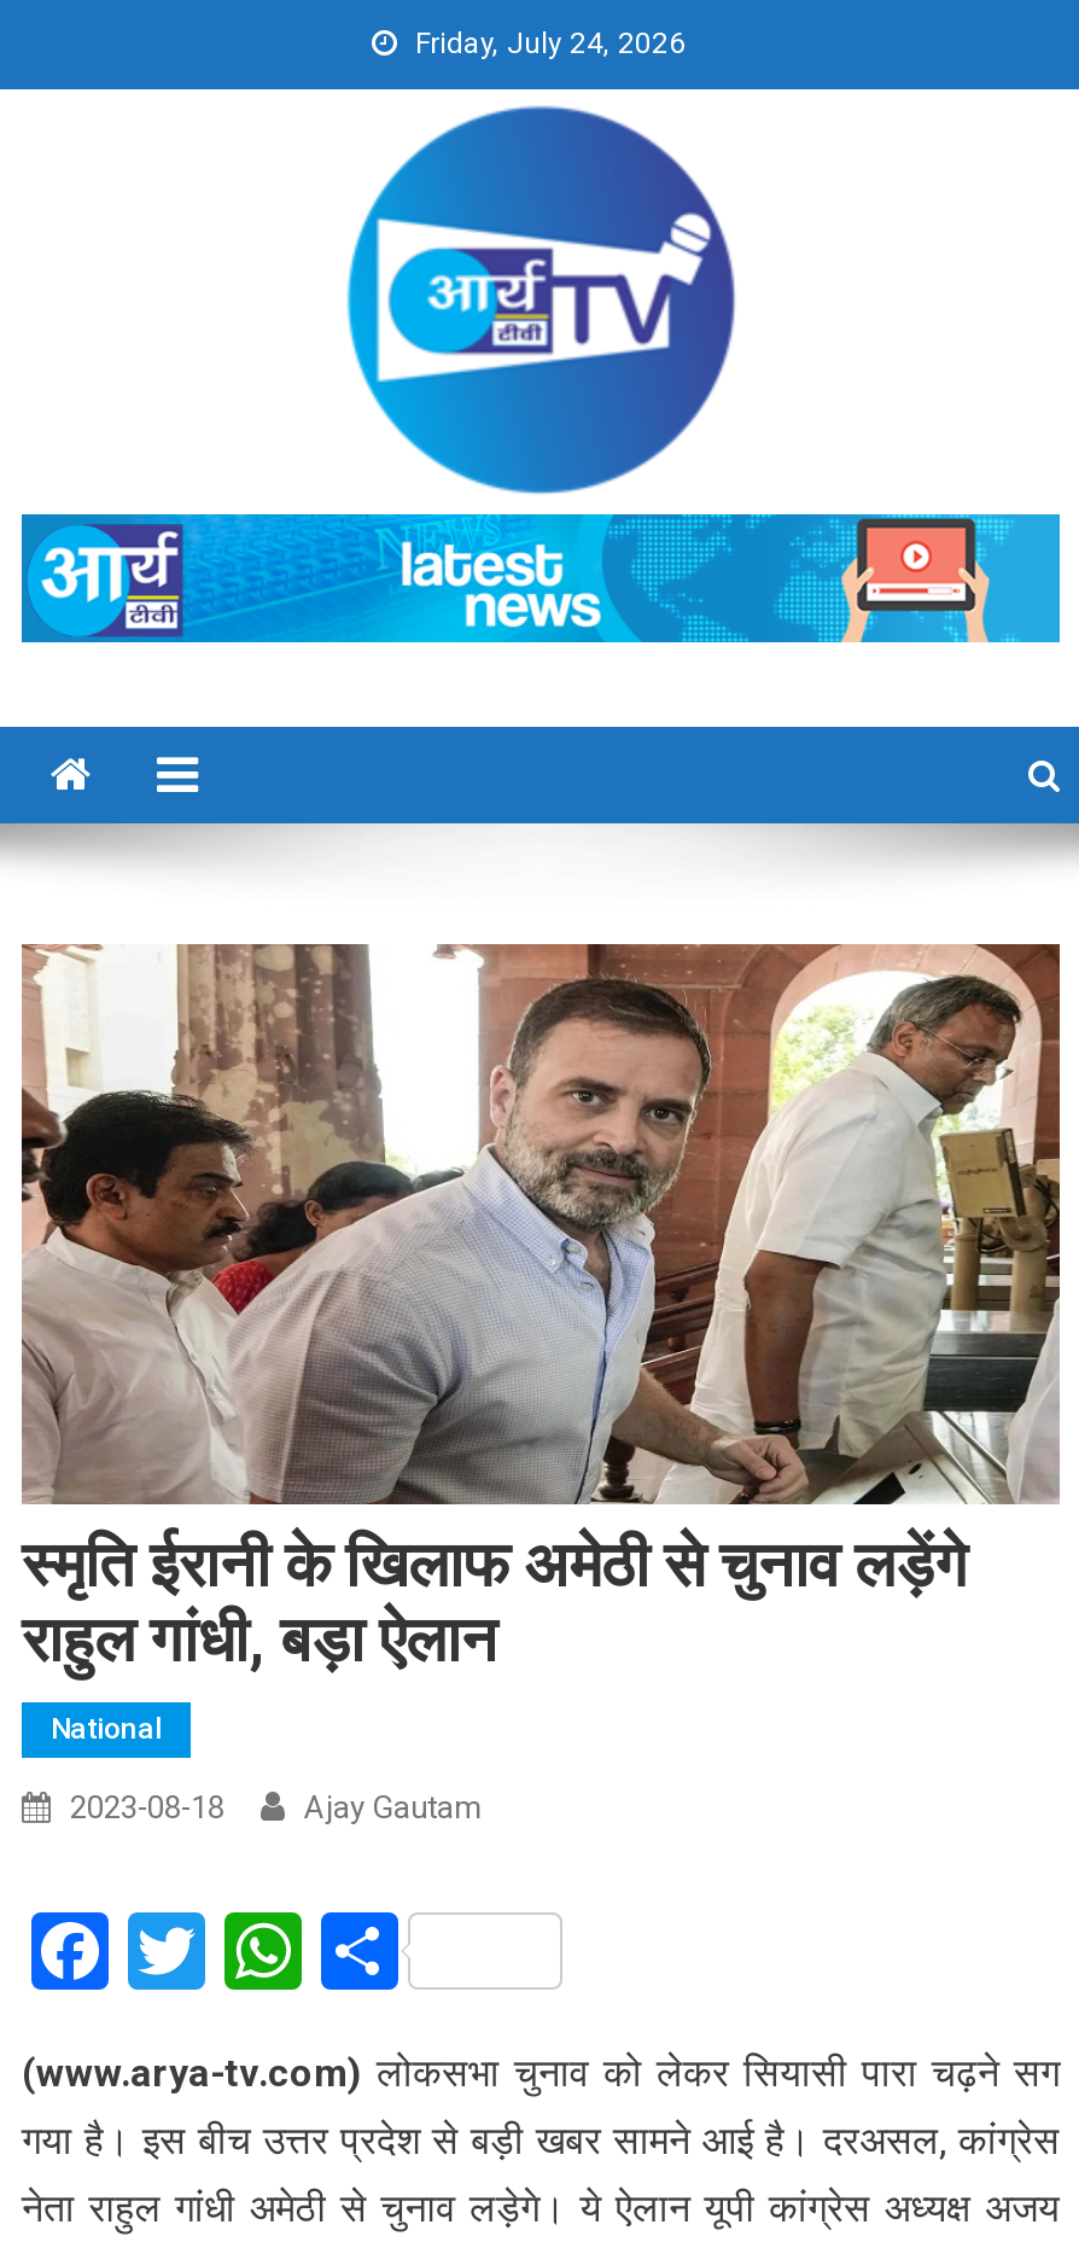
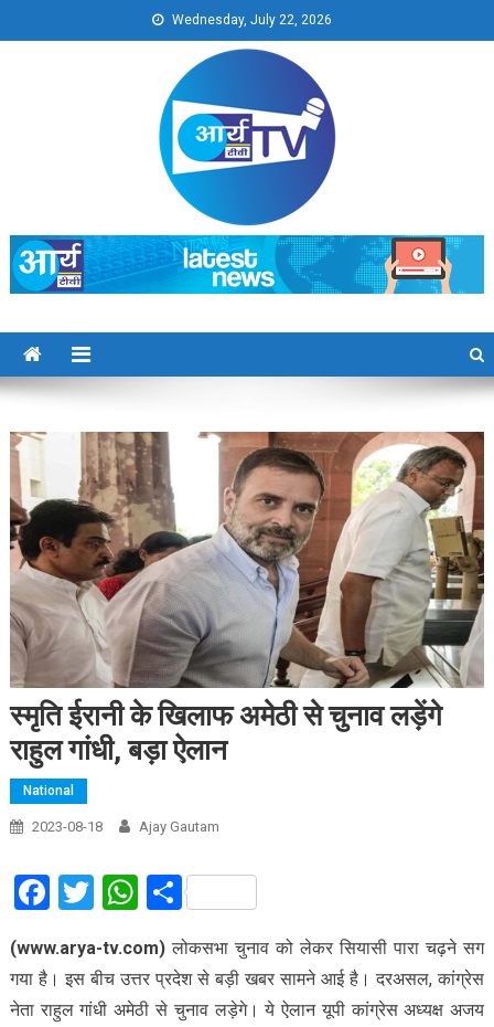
- Friday, July 24, 2026
+ Wednesday, July 22, 2026
